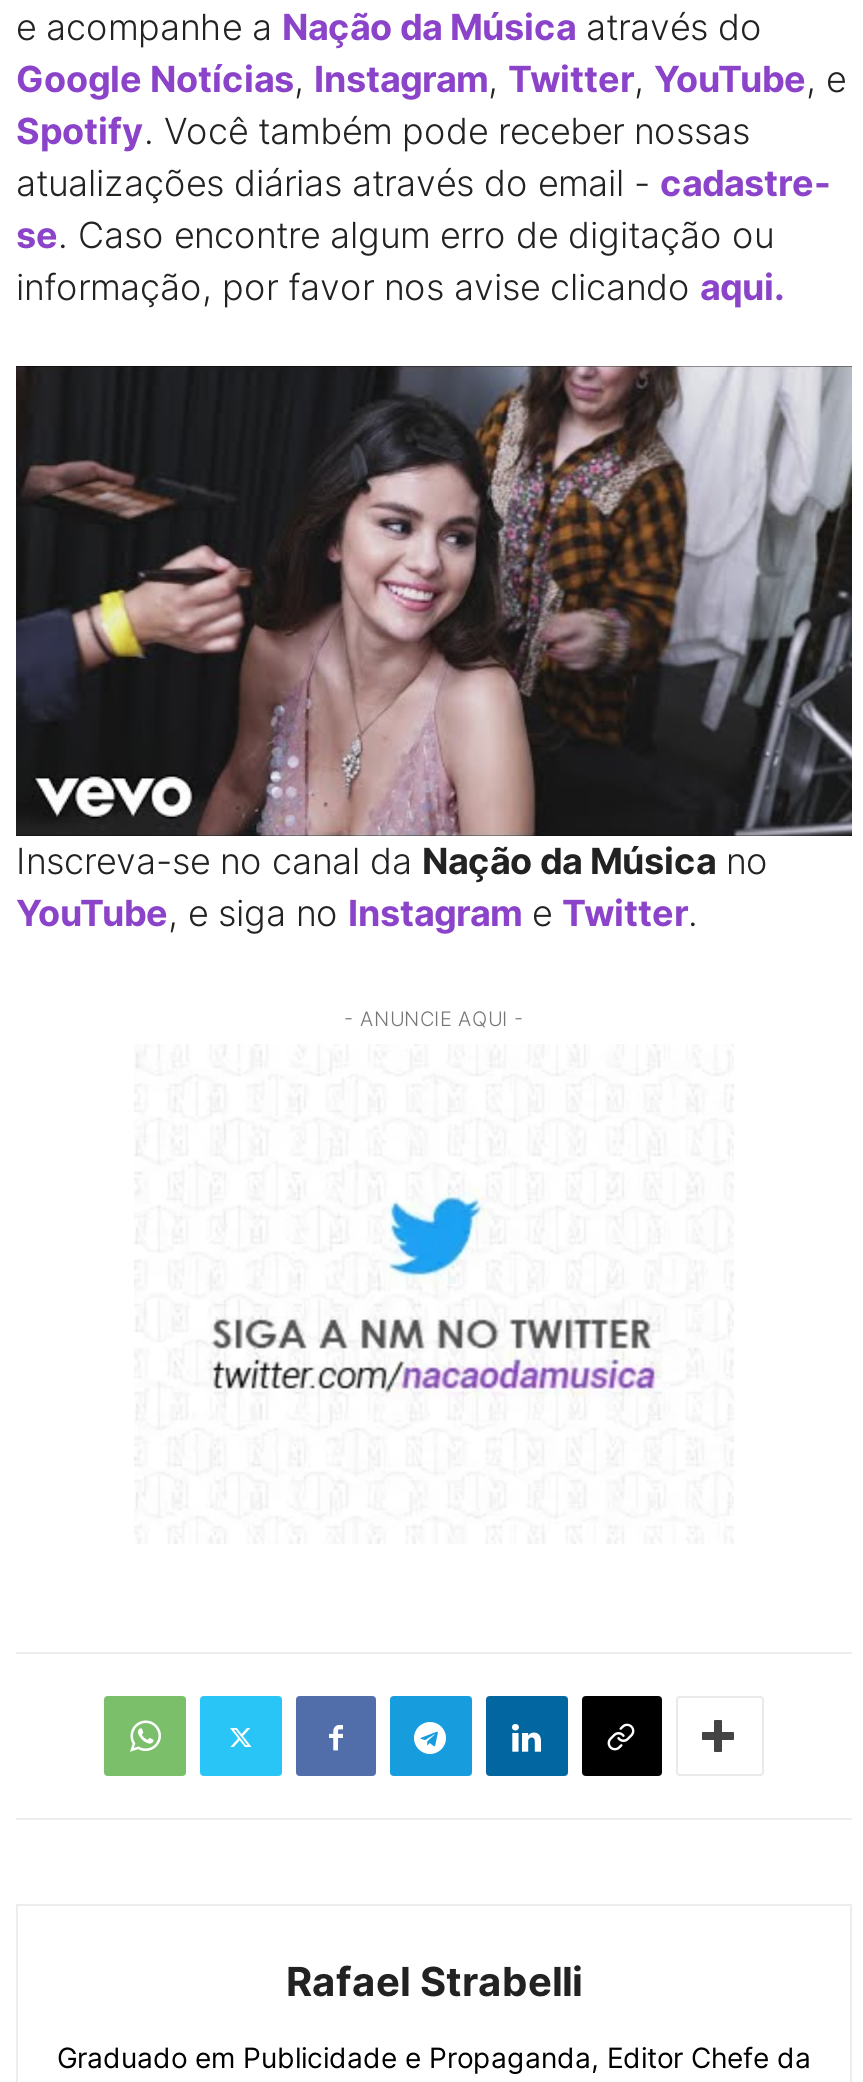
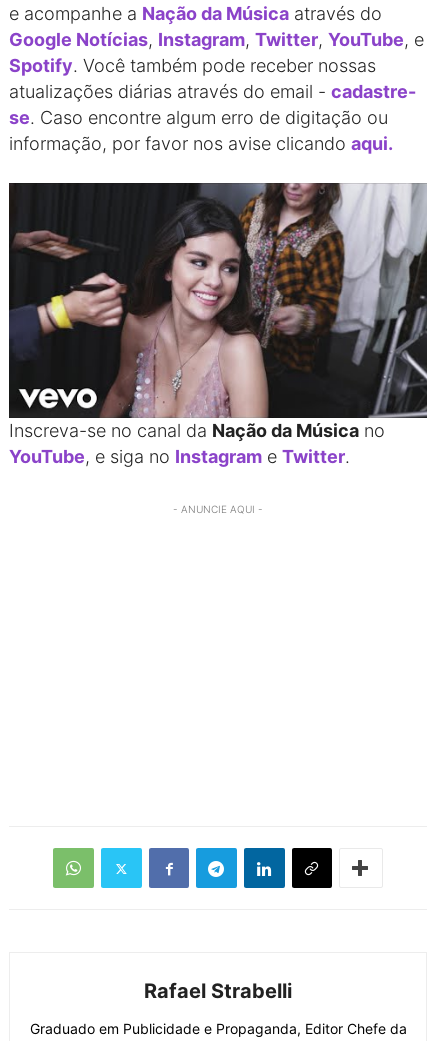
- [image]

- [image]
